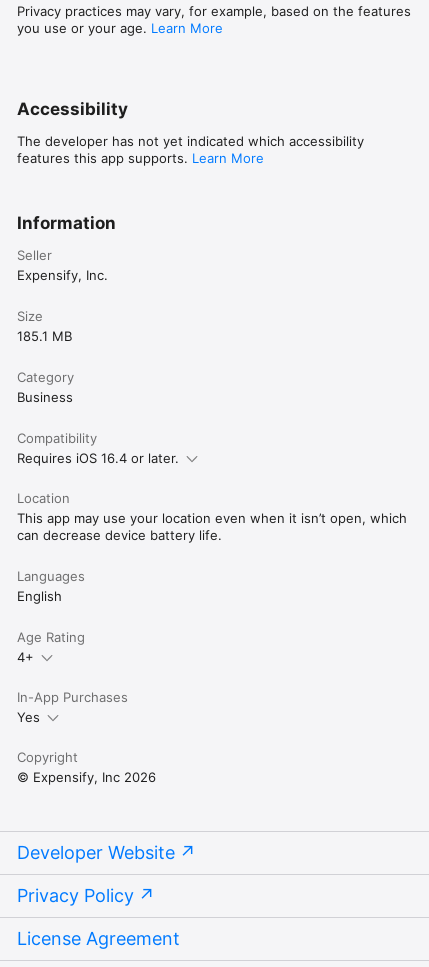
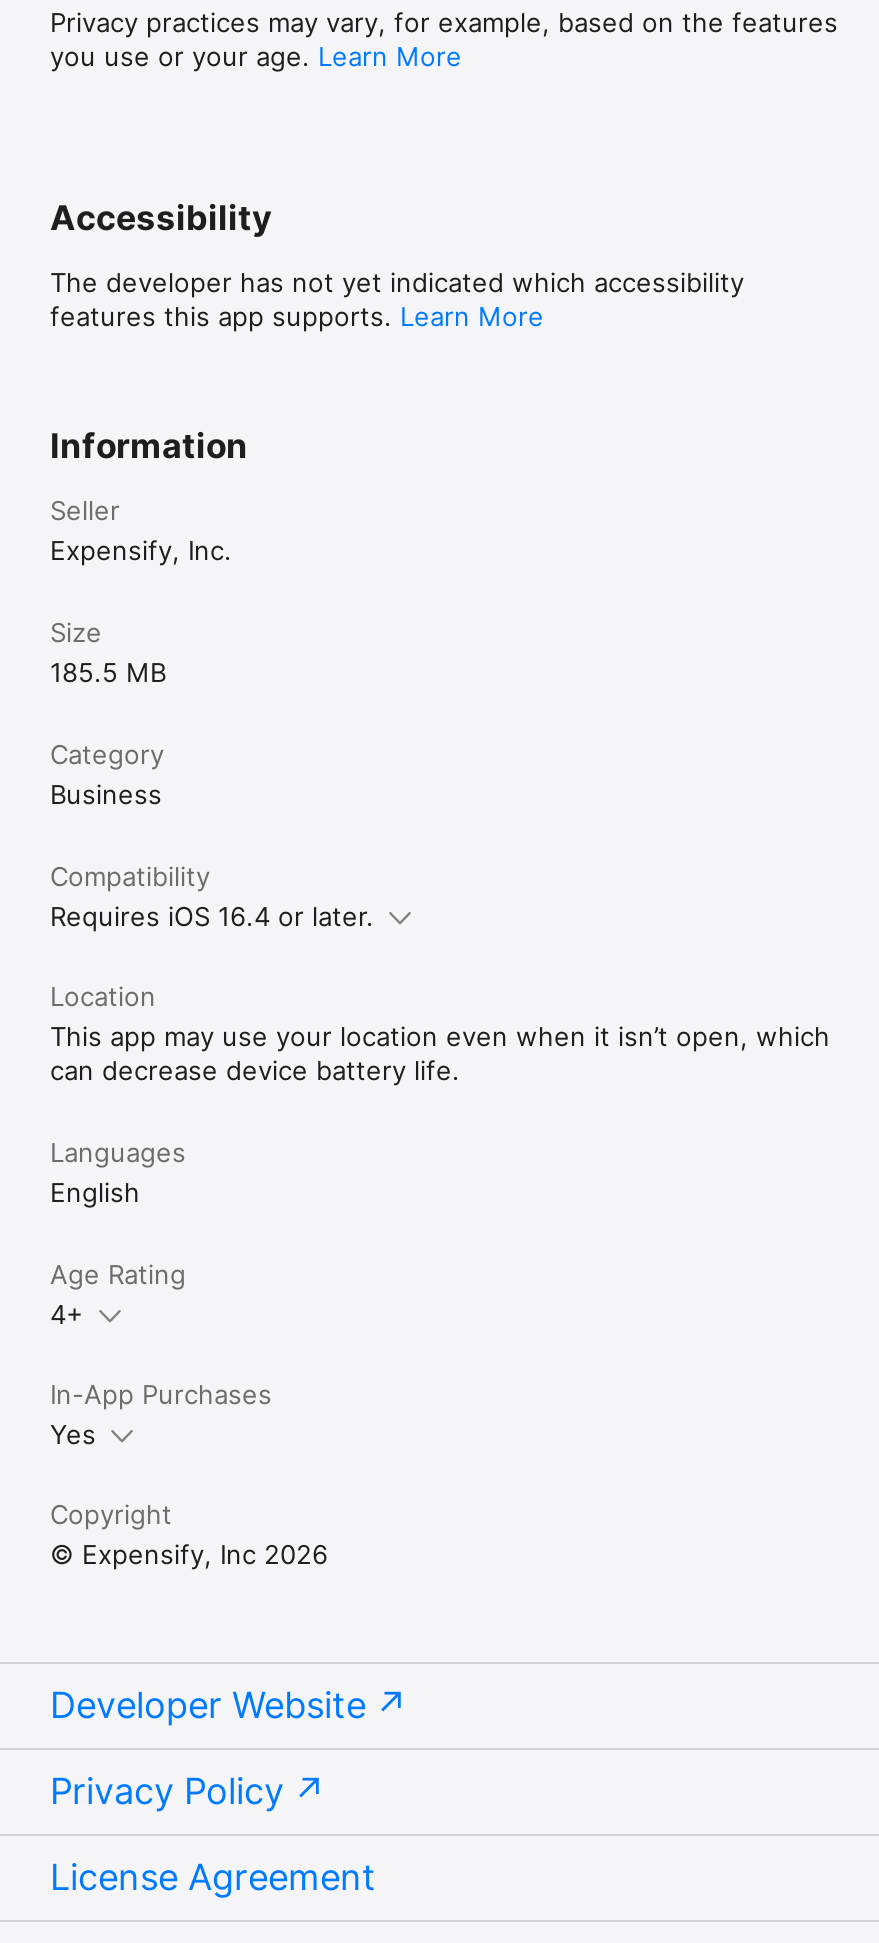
- 185.1 MB
+ 185.5 MB
